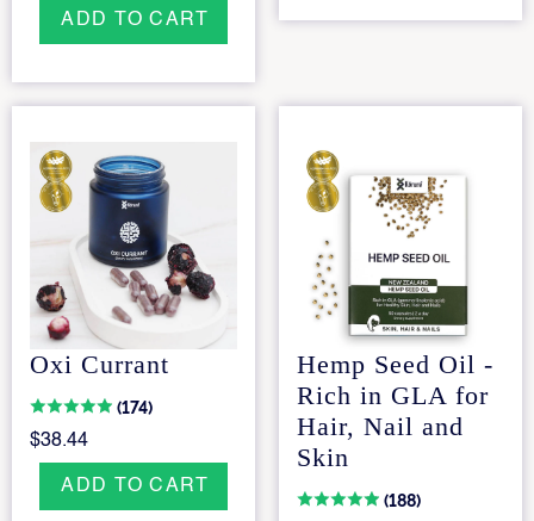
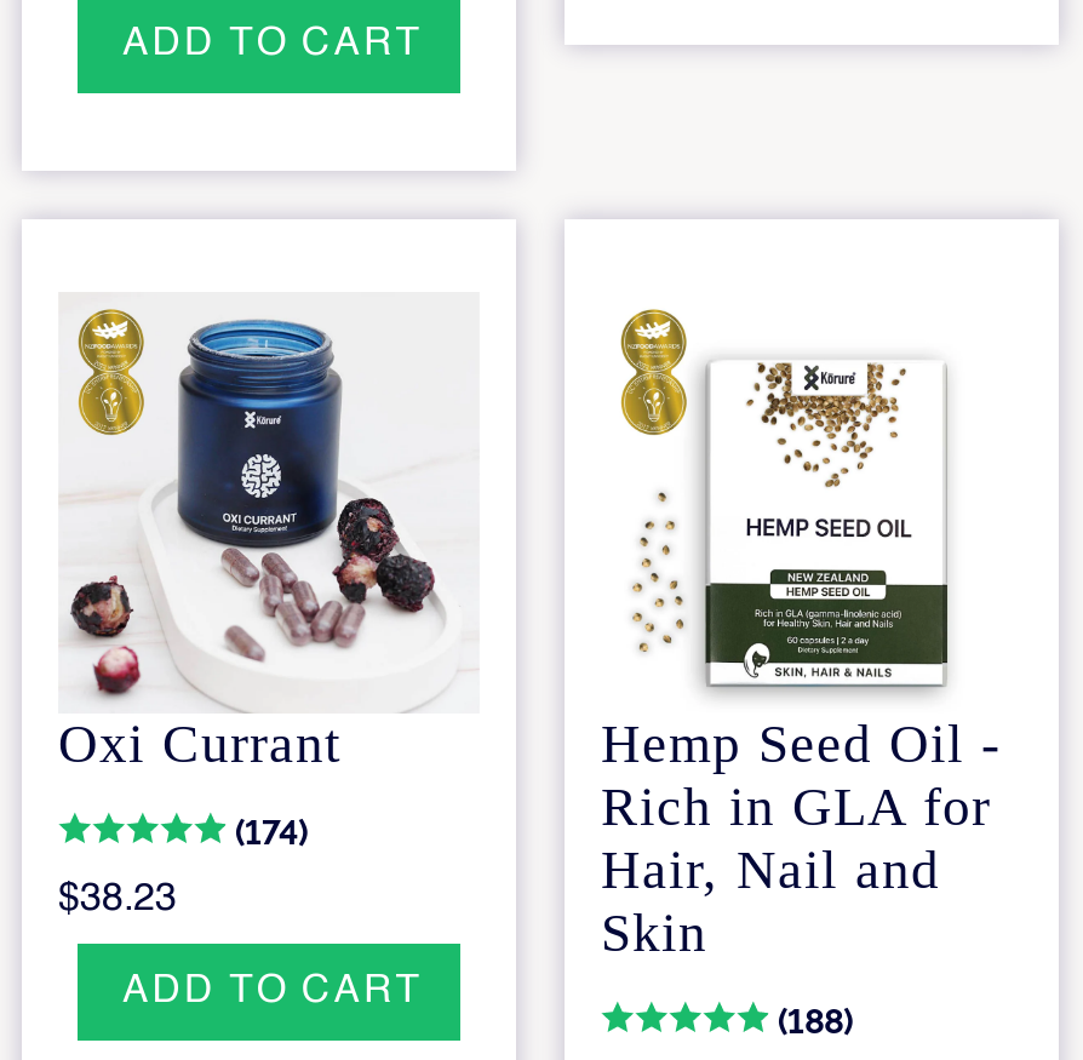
- $38.44
+ $38.23
